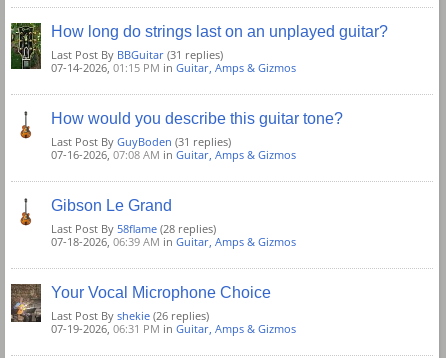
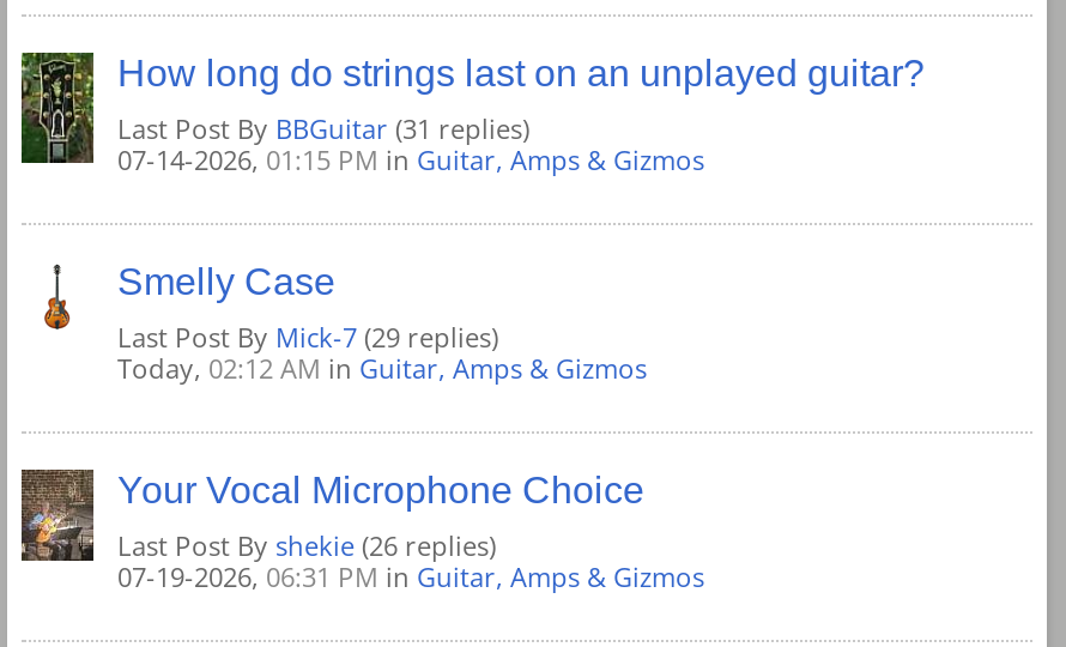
- How would you describe this guitar tone?
- Last Post By GuyBoden (31 replies)
- 07-16-2026, 07:08 AM in Guitar, Amps & Gizmos
- Gibson Le Grand
- Last Post By 58flame (28 replies)
- 07-18-2026, 06:39 AMin Guitar, Amps & Gizmos
+ Smelly Case
+ Last Post By Mick-7 (29 replies)
+ Today, 02:12 AM in Guitar, Amps & Gizmos
